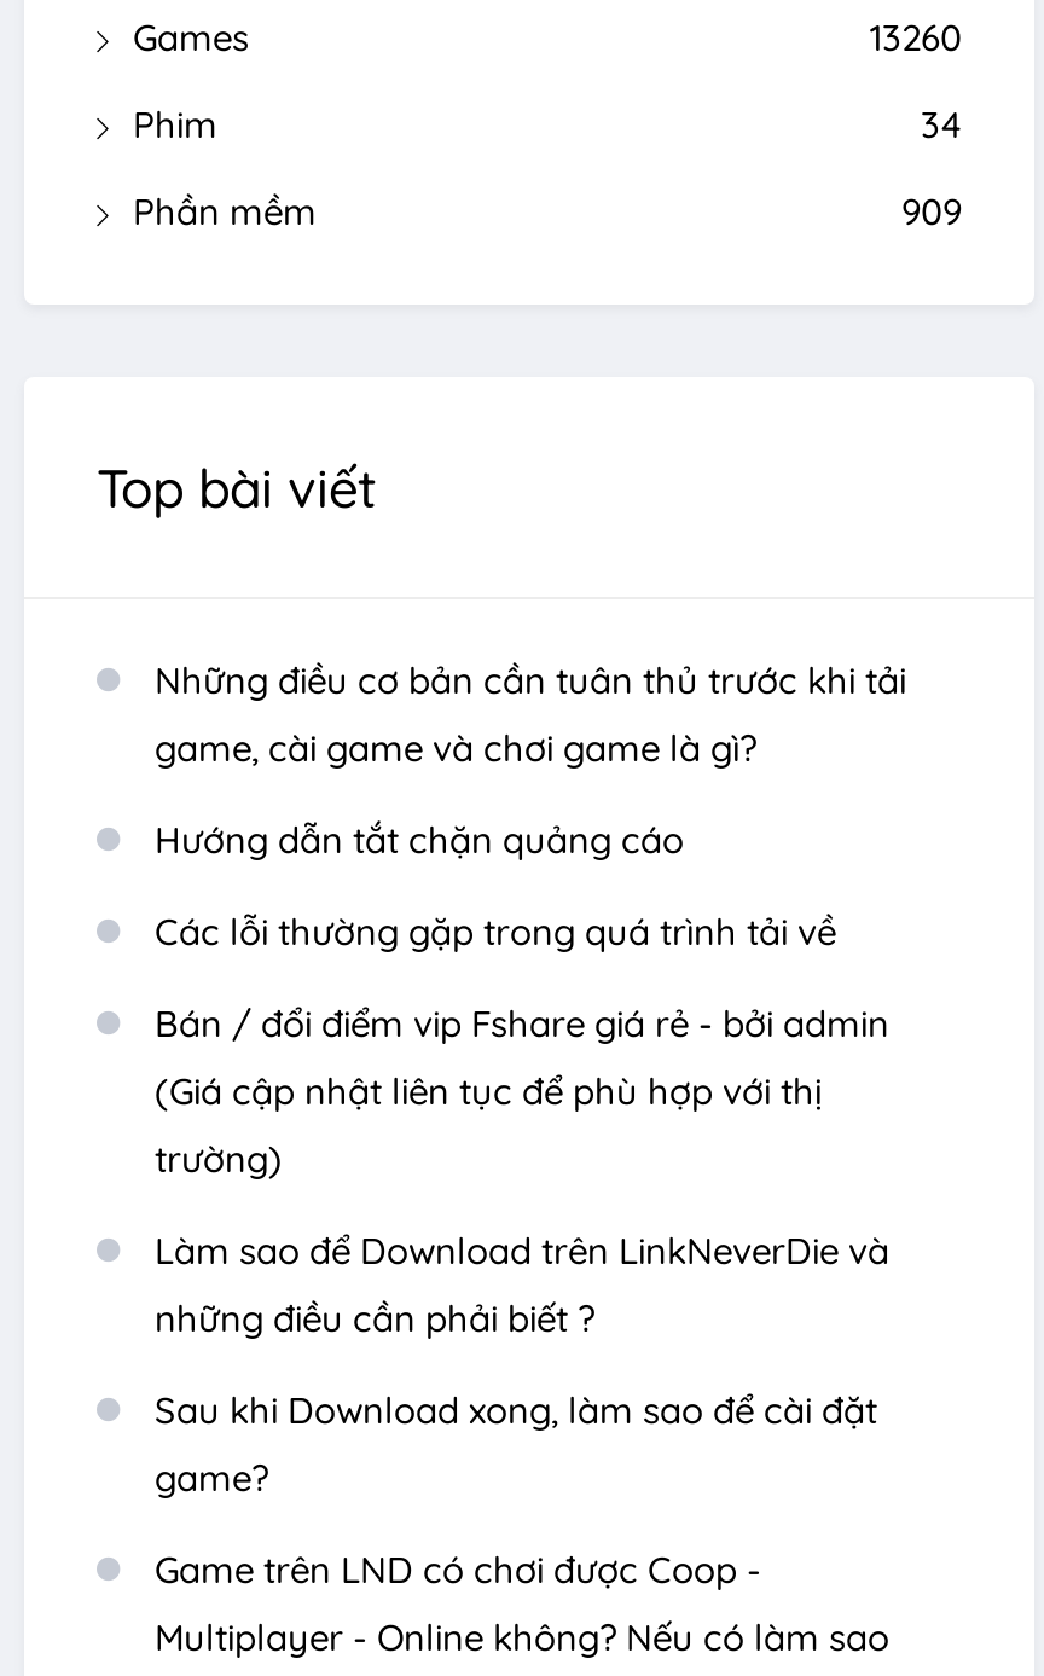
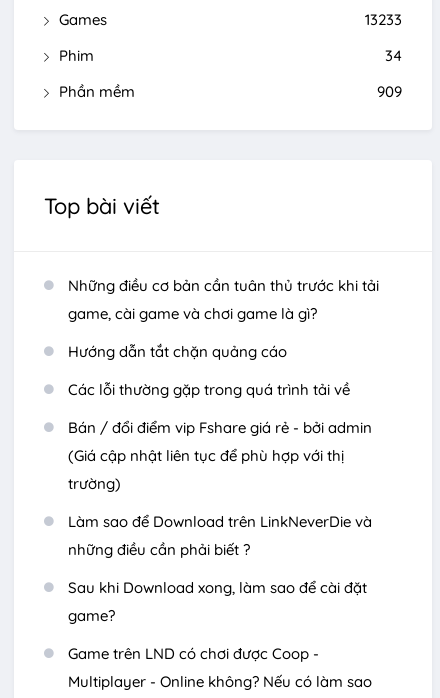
- 13260
+ 13233
